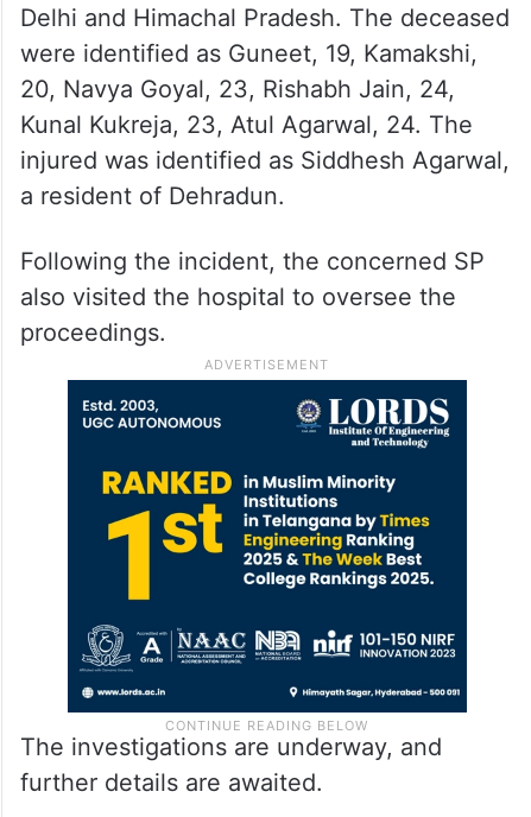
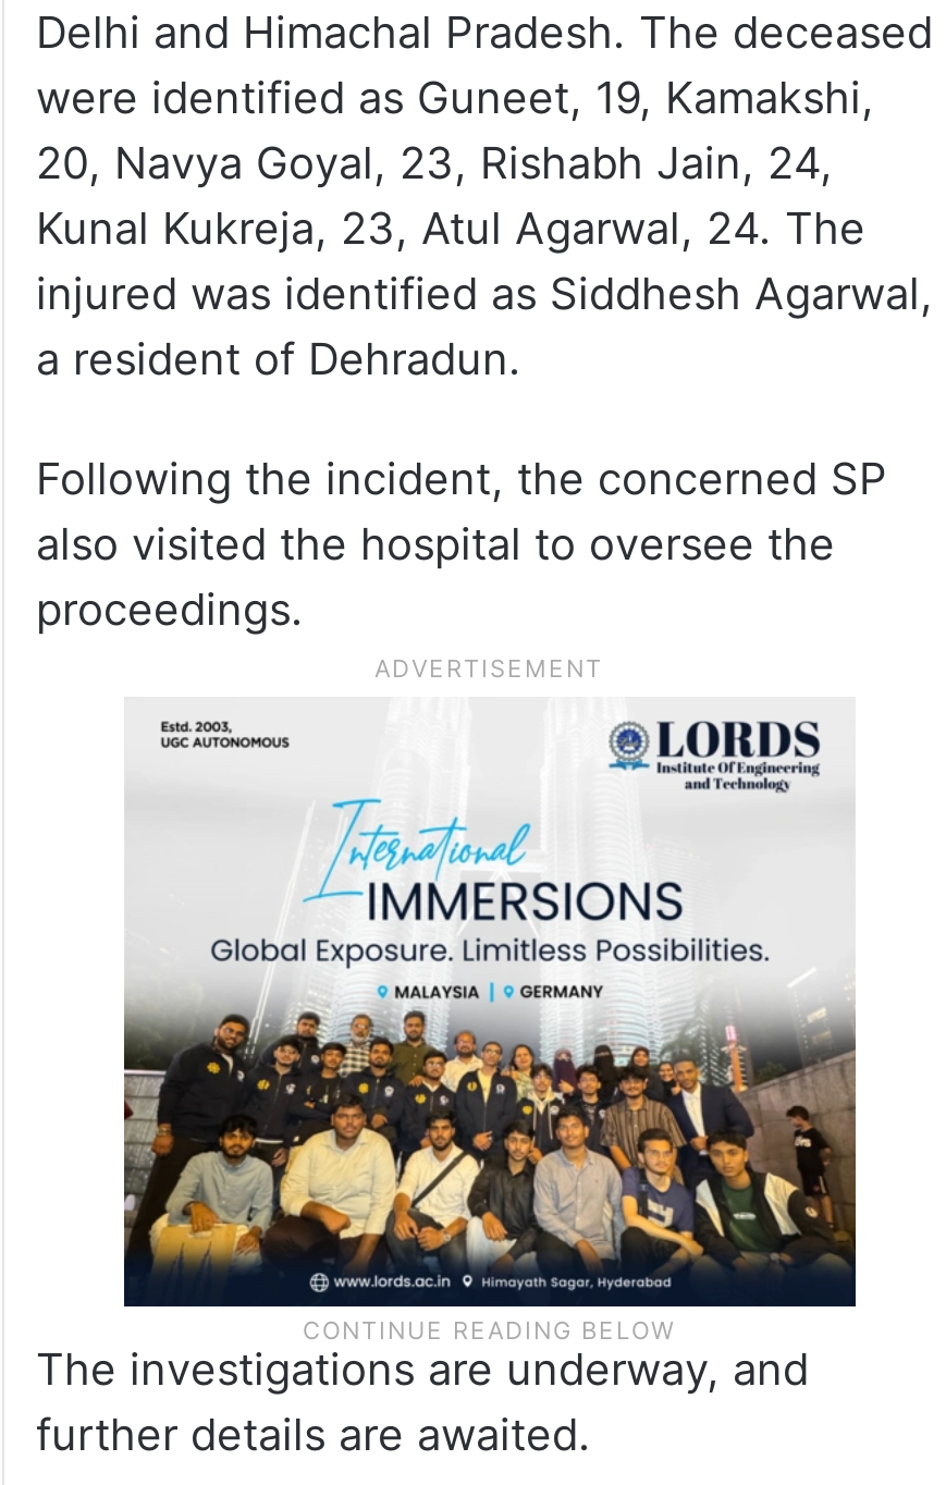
- [image]
+ [image]
